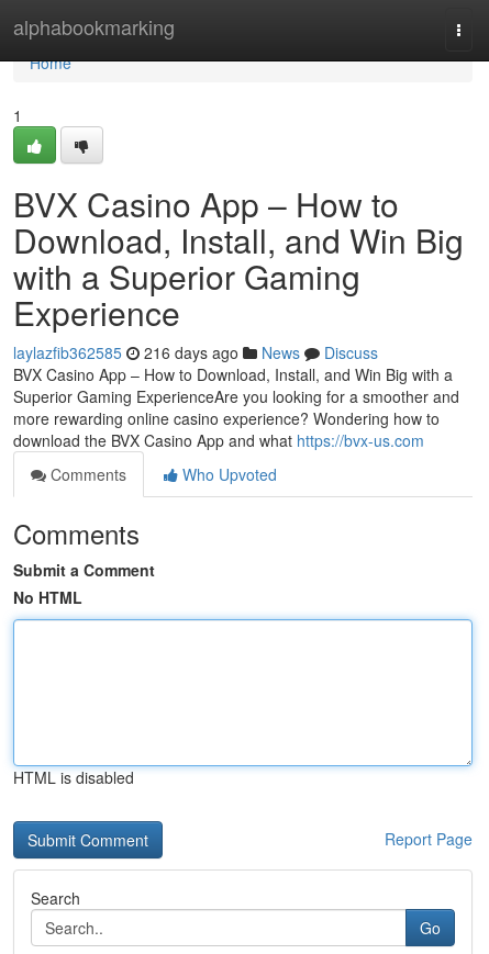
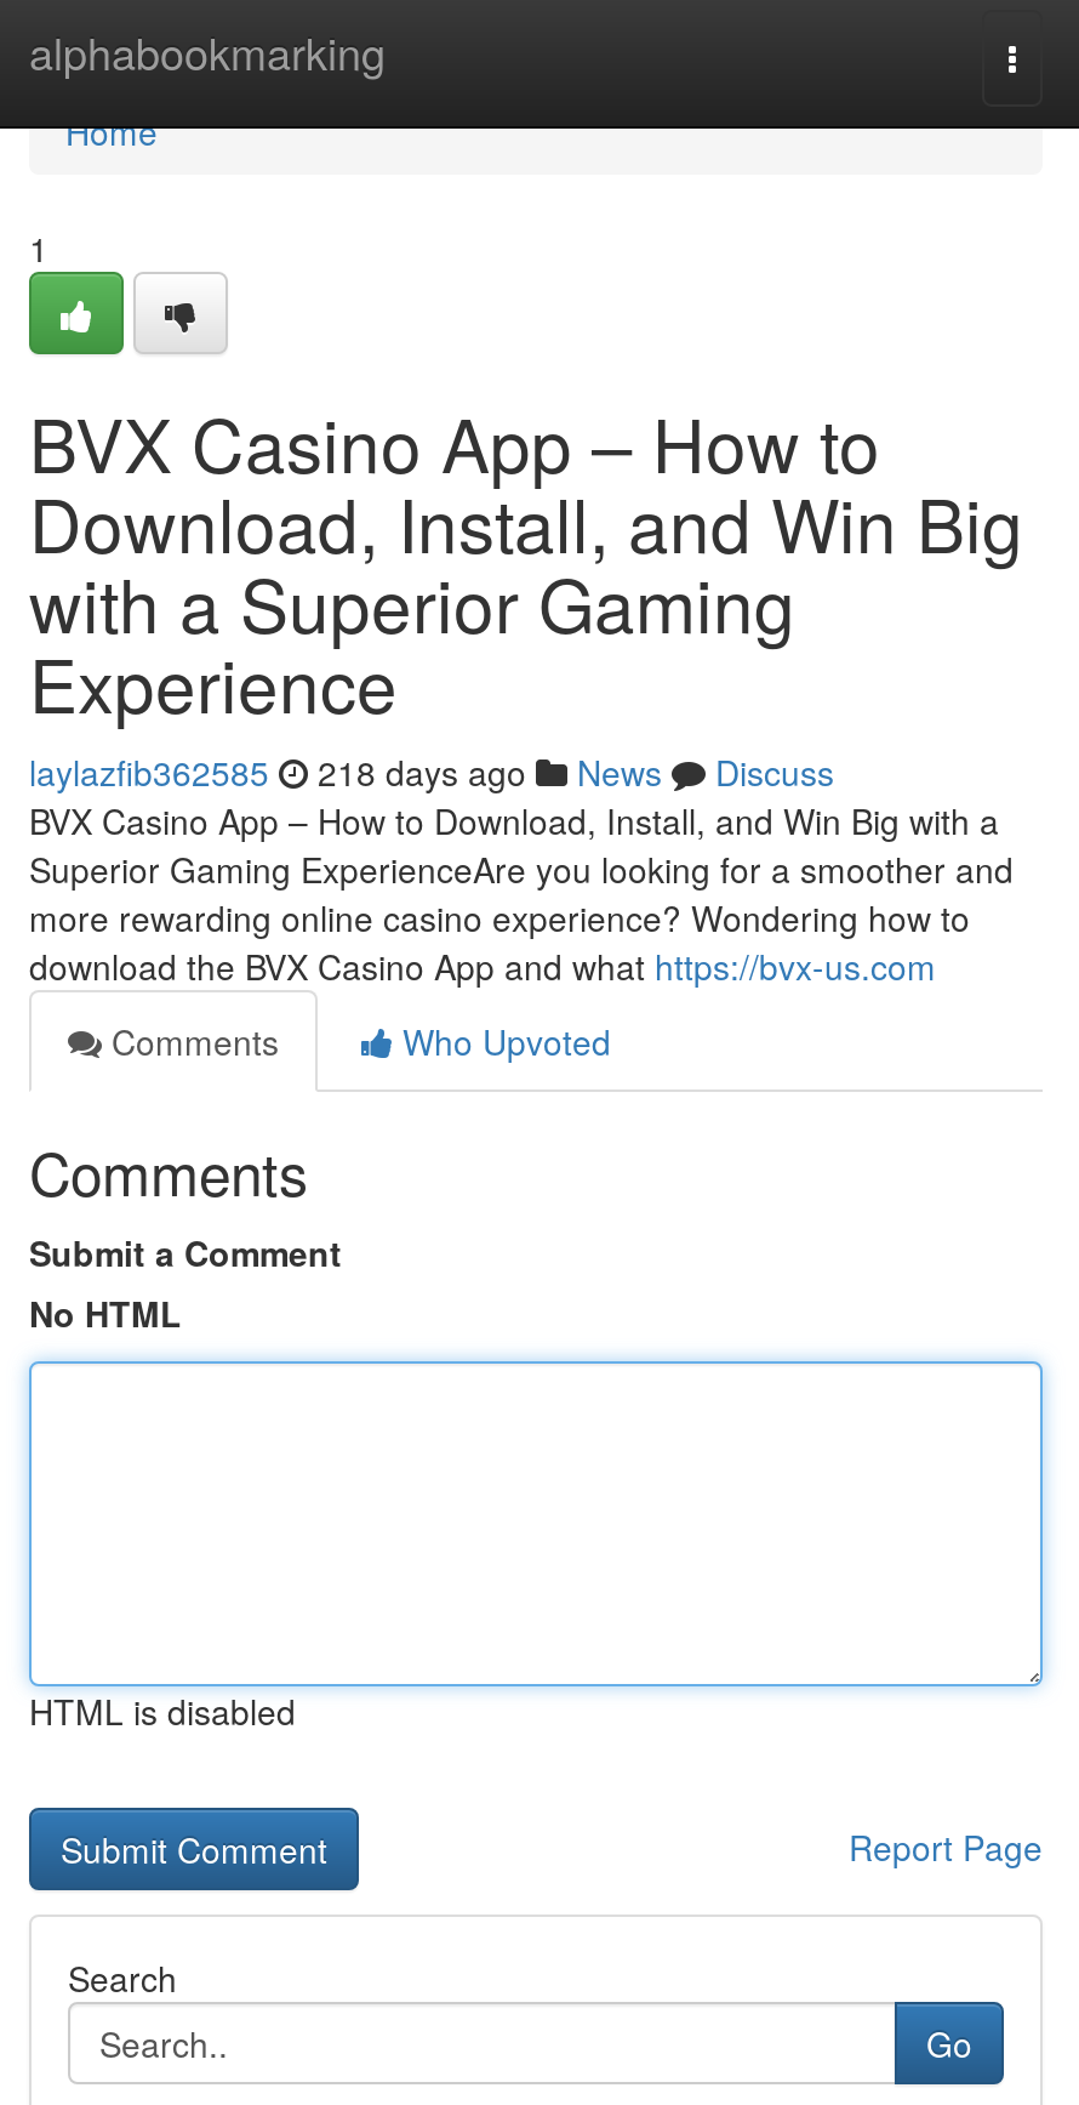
- laylazfib362585 216 days ago News Discuss
+ laylazfib362585 218 days ago News Discuss
